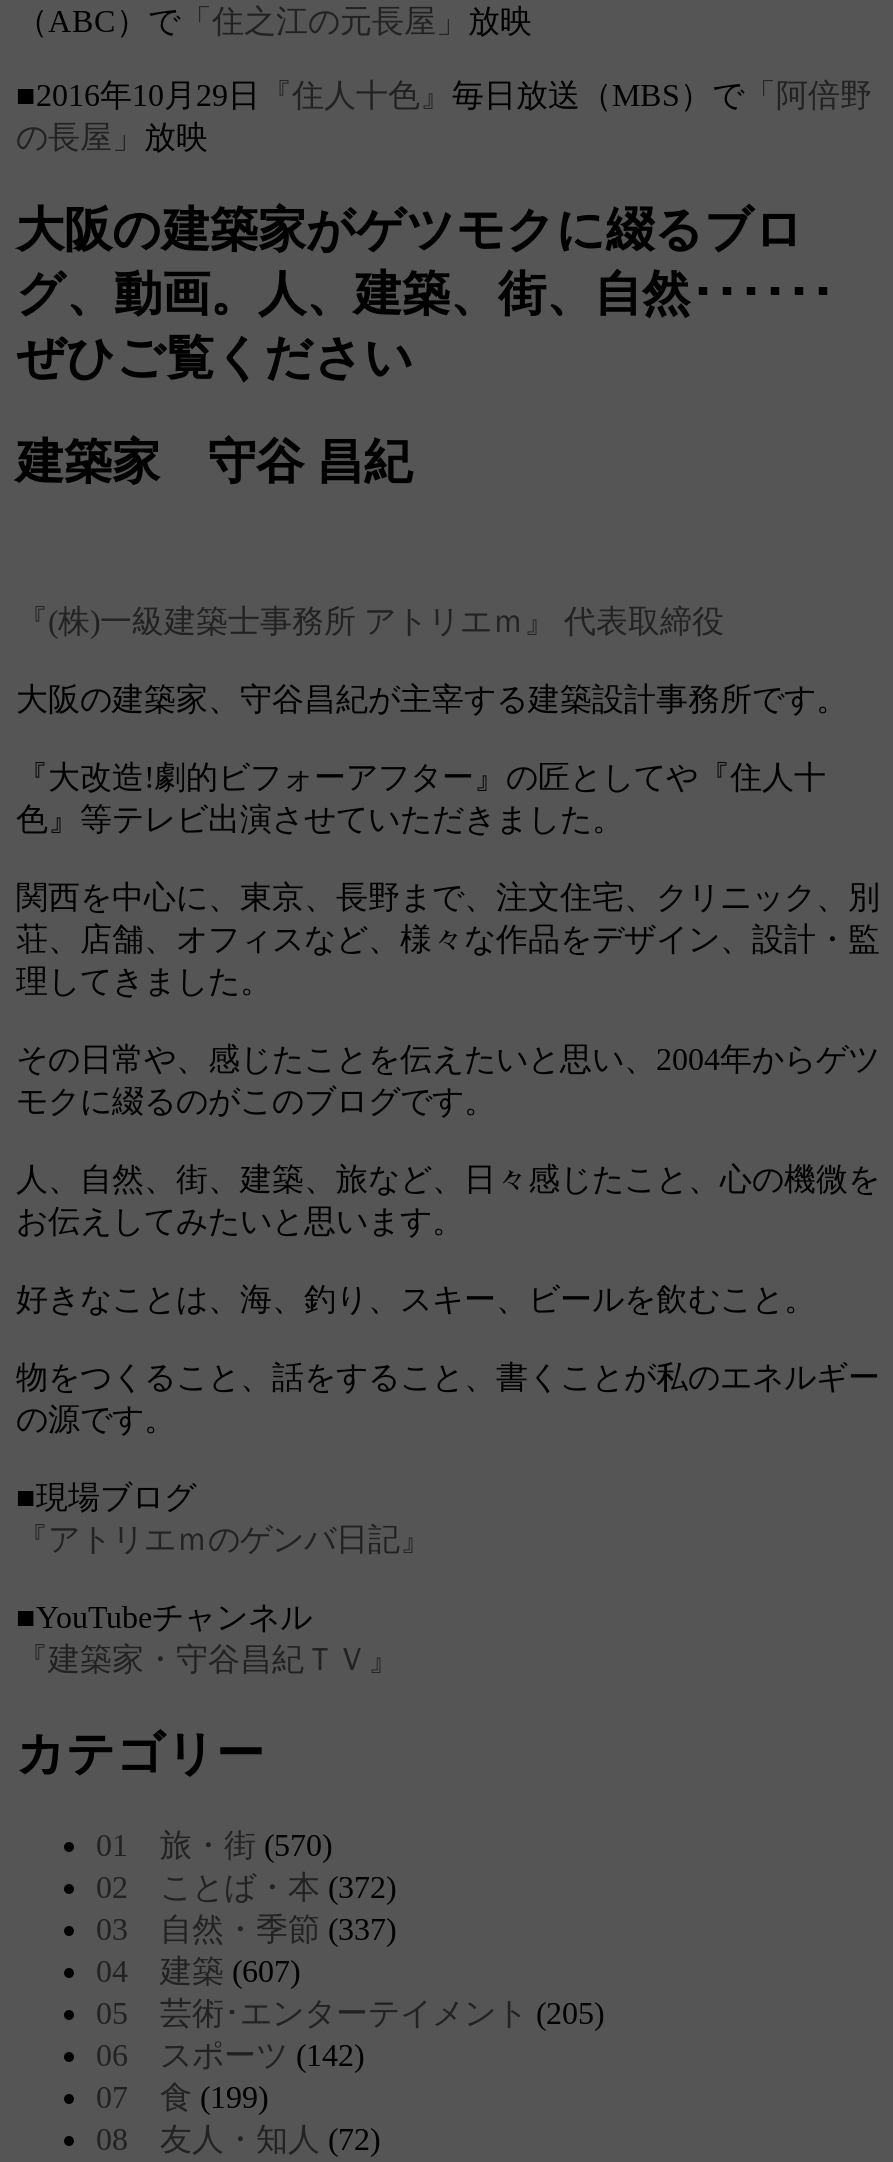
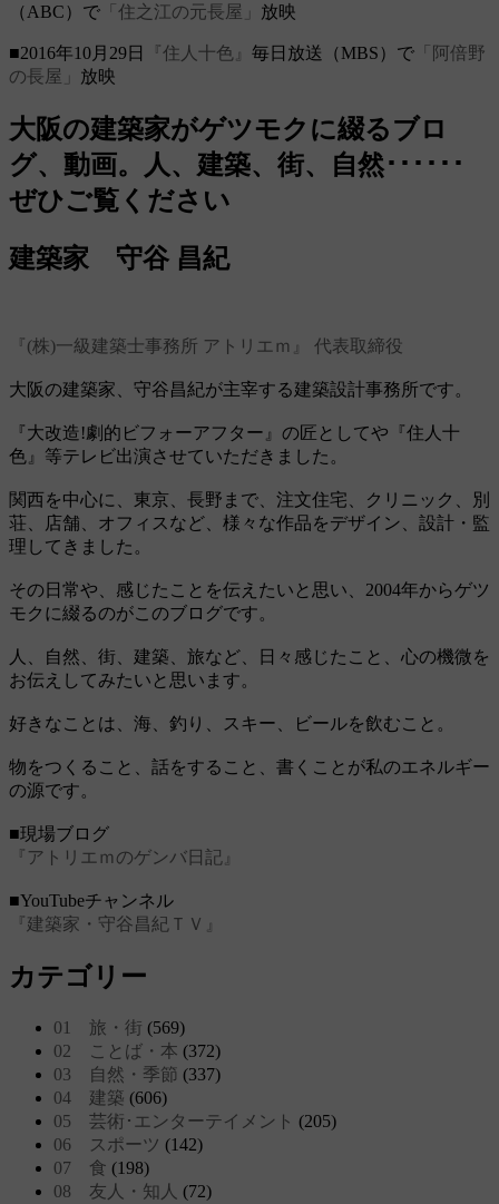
- 01 旅・街(570)
+ 01 旅・街(569)

- 04 建築(607)
+ 04 建築(606)

- 07 食(199)
+ 07 食(198)
